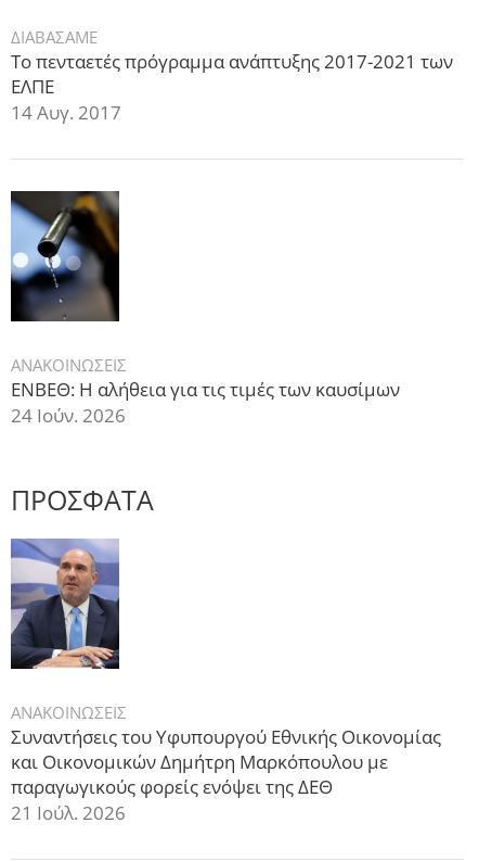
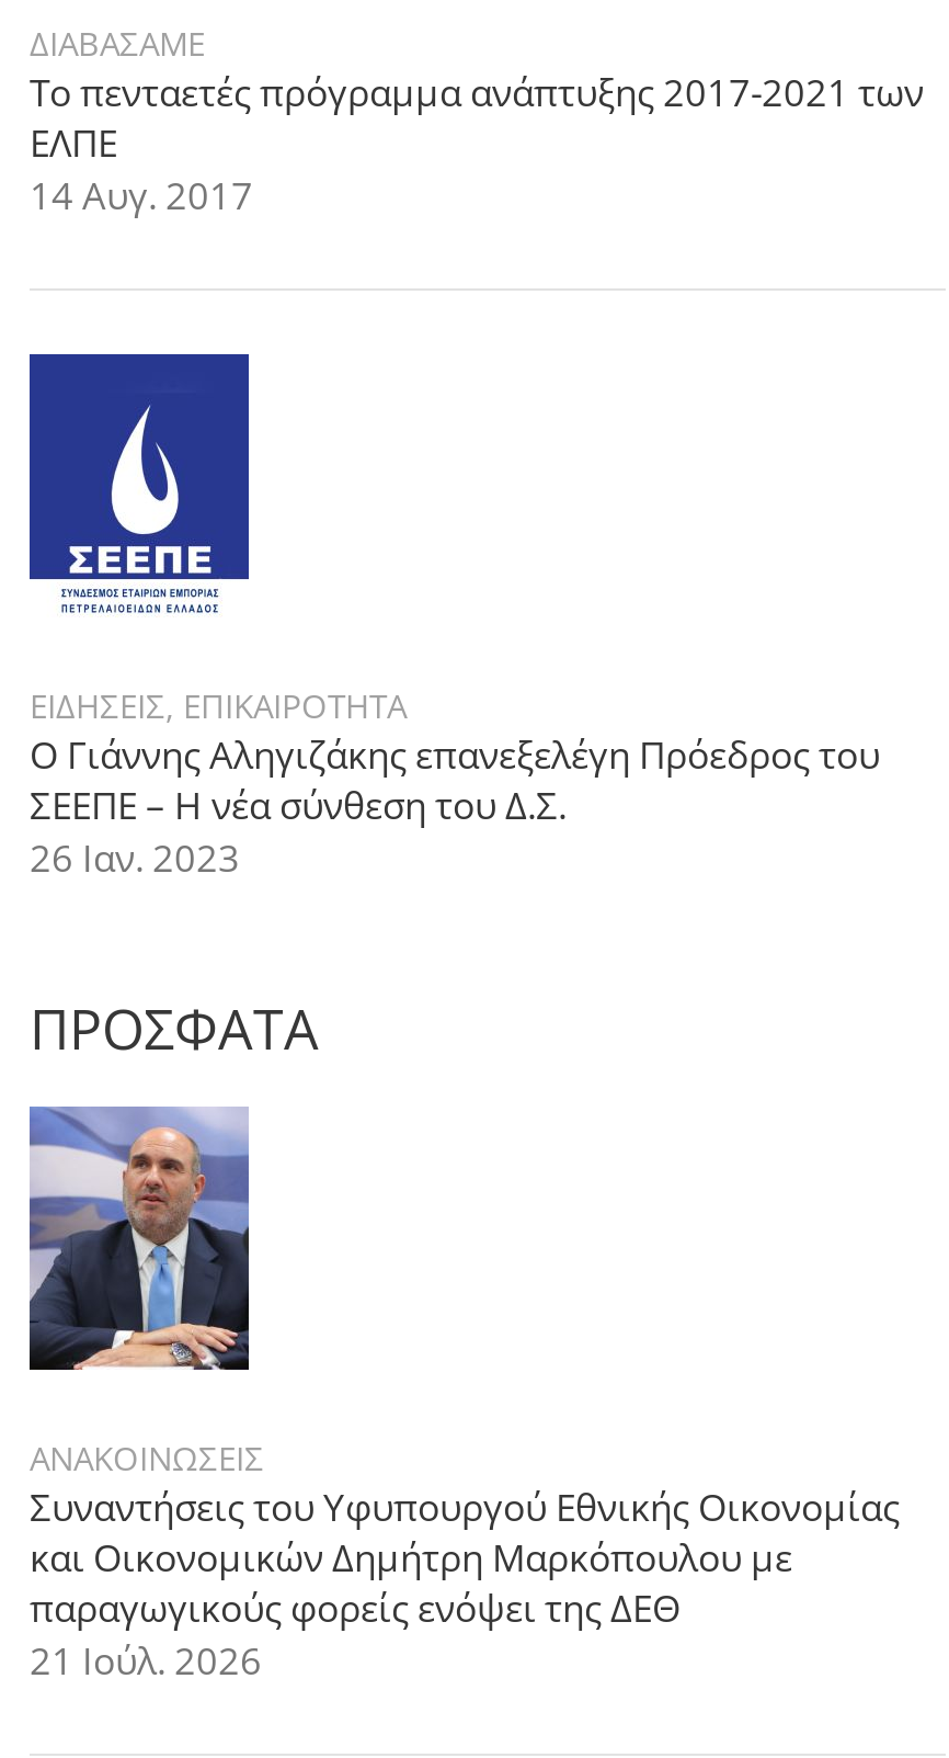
- [image]
- ΑΝΑΚΟΙΝΩΣΕΙΣ
- ΕΝΒΕΘ: Η αλήθεια για τις τιμές των καυσίμων
- 24 Ιούν. 2026
+ [image]
+ ΕΙΔΗΣΕΙΣ, ΕΠΙΚΑΙΡΟΤΗΤΑ
+ Ο Γιάννης Αληγιζάκης επανεξελέγη Πρόεδρος του
+ ΣΕΕΠΕ – Η νέα σύνθεση του Δ.Σ.
+ 26 Ιαν. 2023
